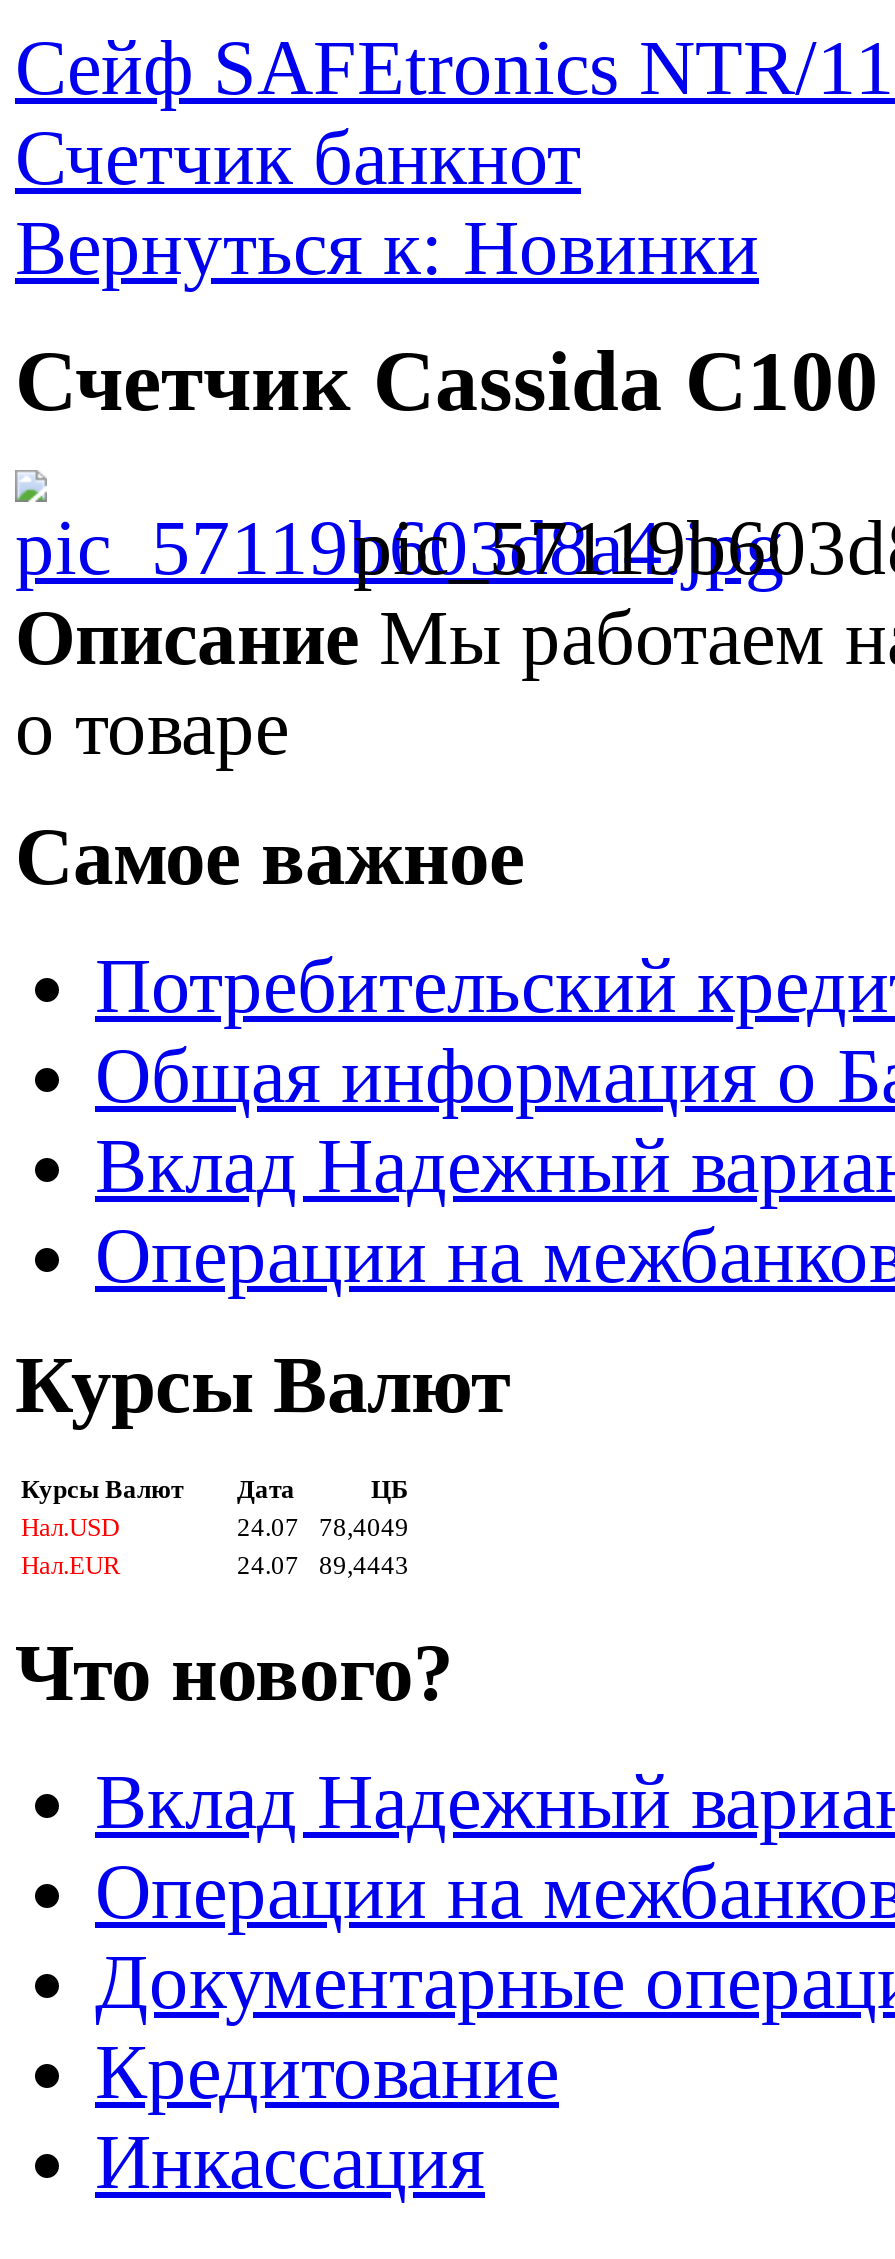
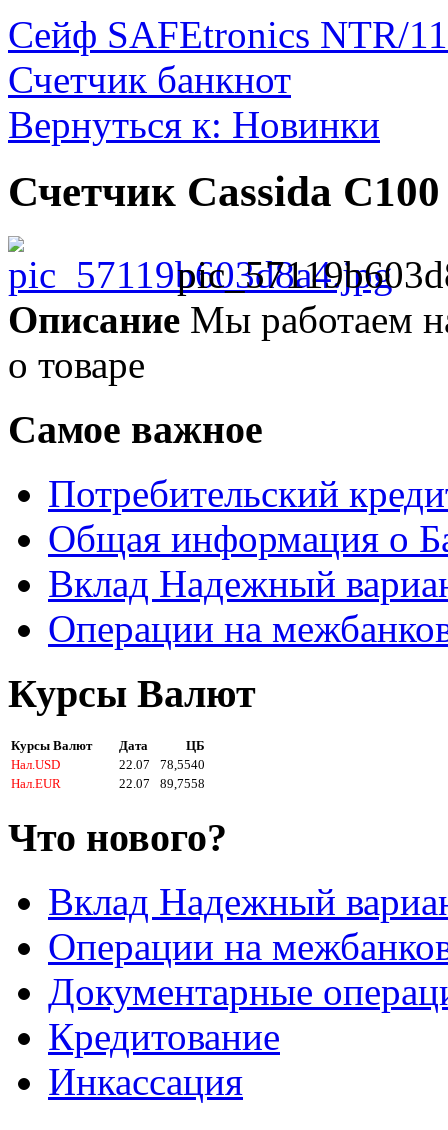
- 24.07
+ 22.07

- 78,4049
+ 78,5540

- 24.07
+ 22.07

- 89,4443
+ 89,7558
